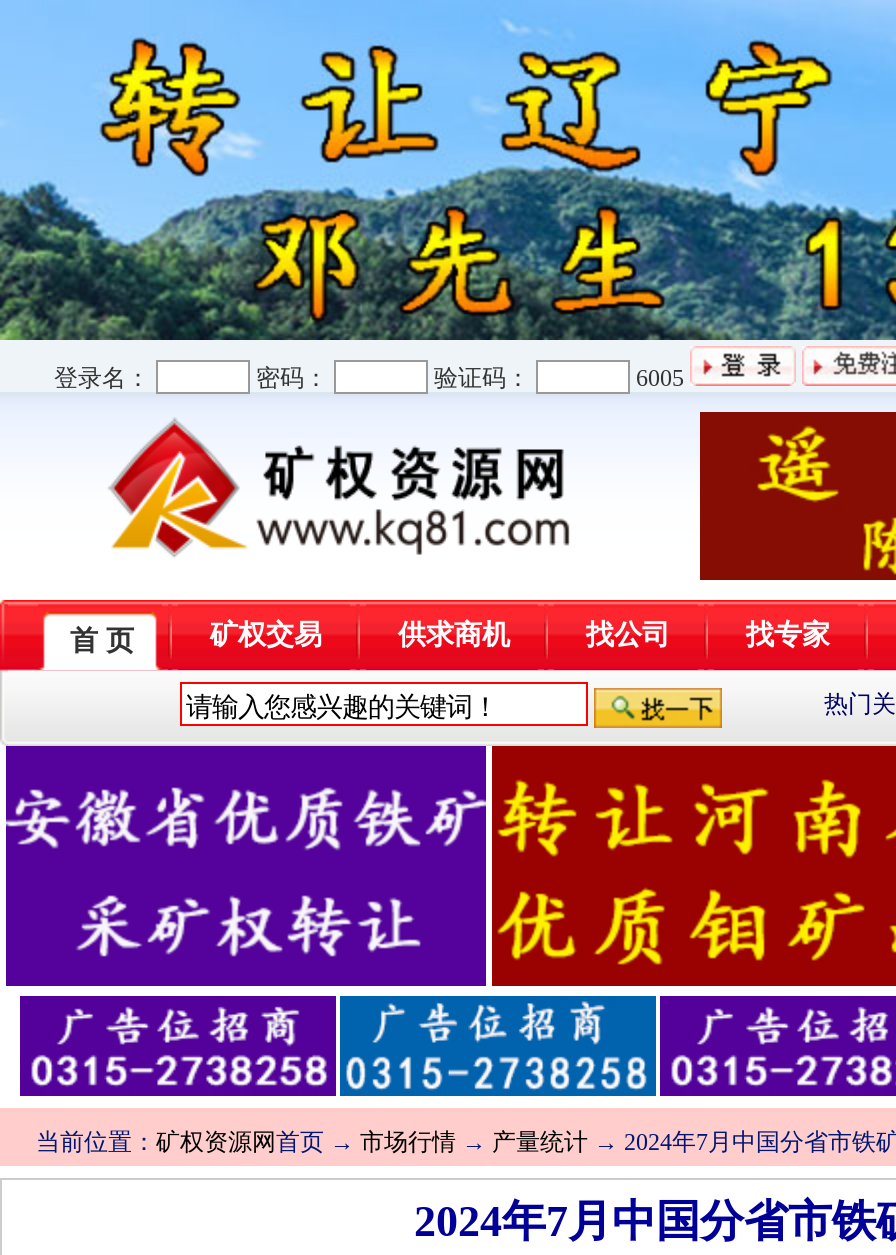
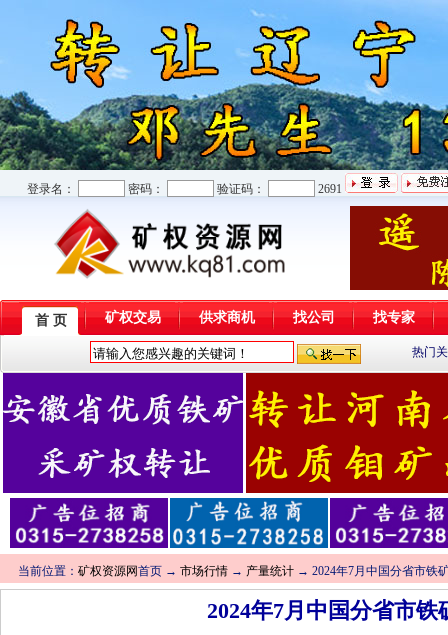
- 6005
+ 2691
